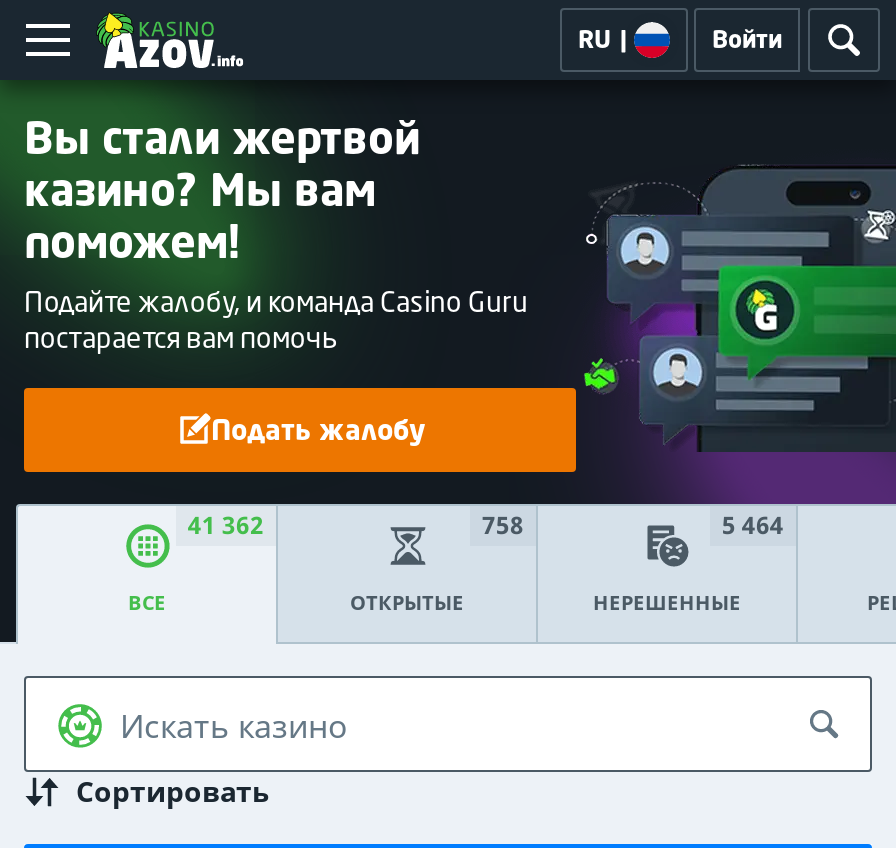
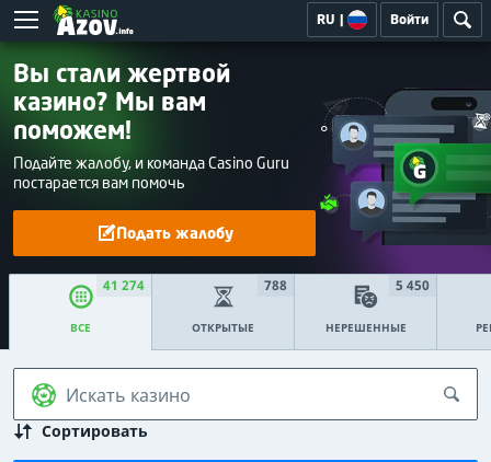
- 41 362
+ 41 274

- 758
+ 788

- 5 464
+ 5 450
